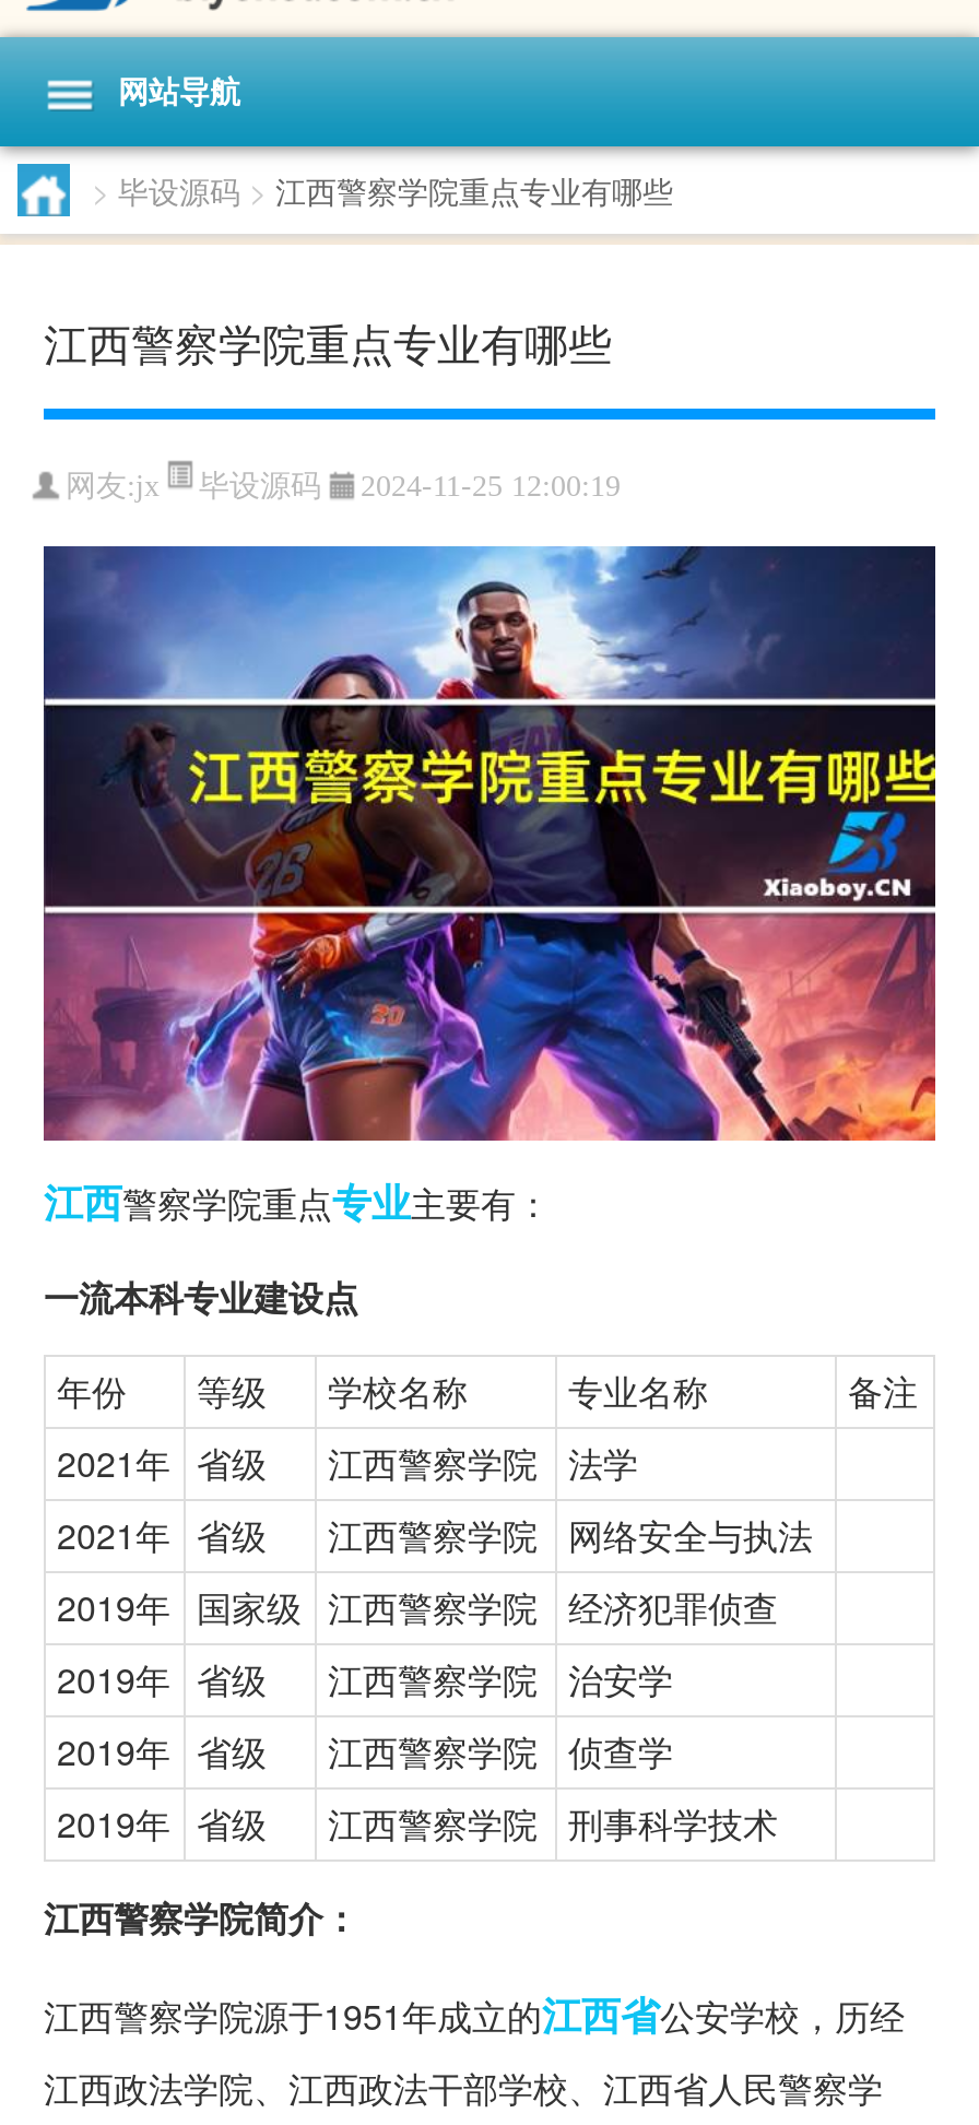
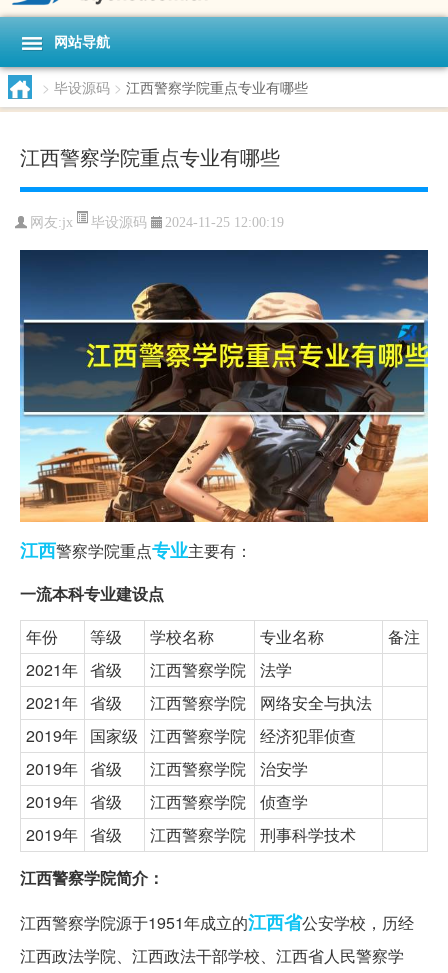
- [image]
+ [image]
